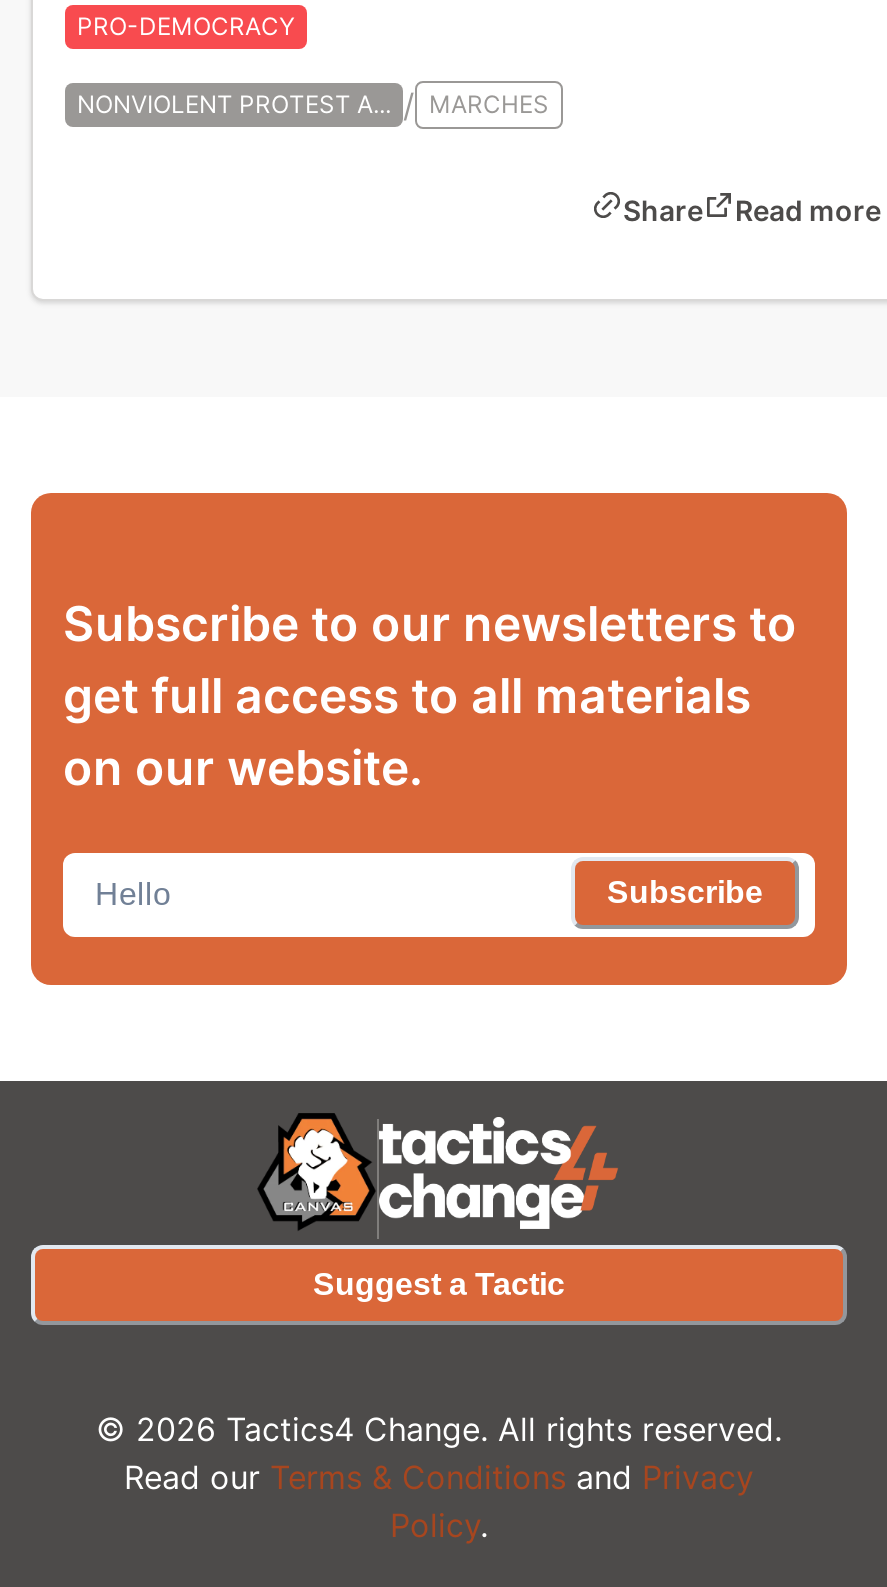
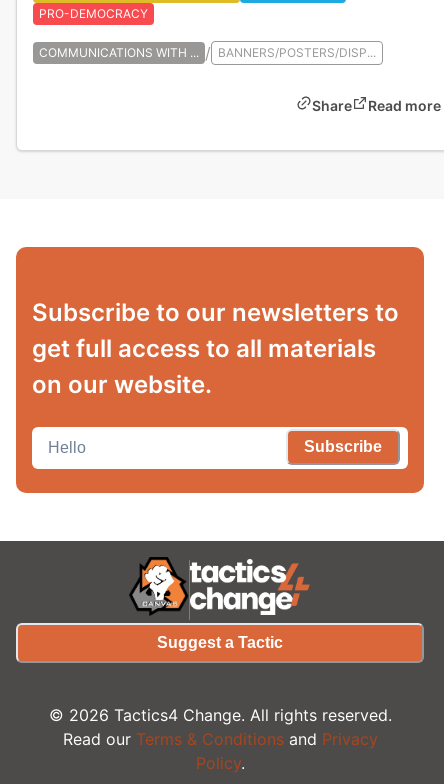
- NONVIOLENT PROTEST A... / MARCHES
+ COMMUNICATIONS WITH ... / BANNERS/POSTERS/DISP...
